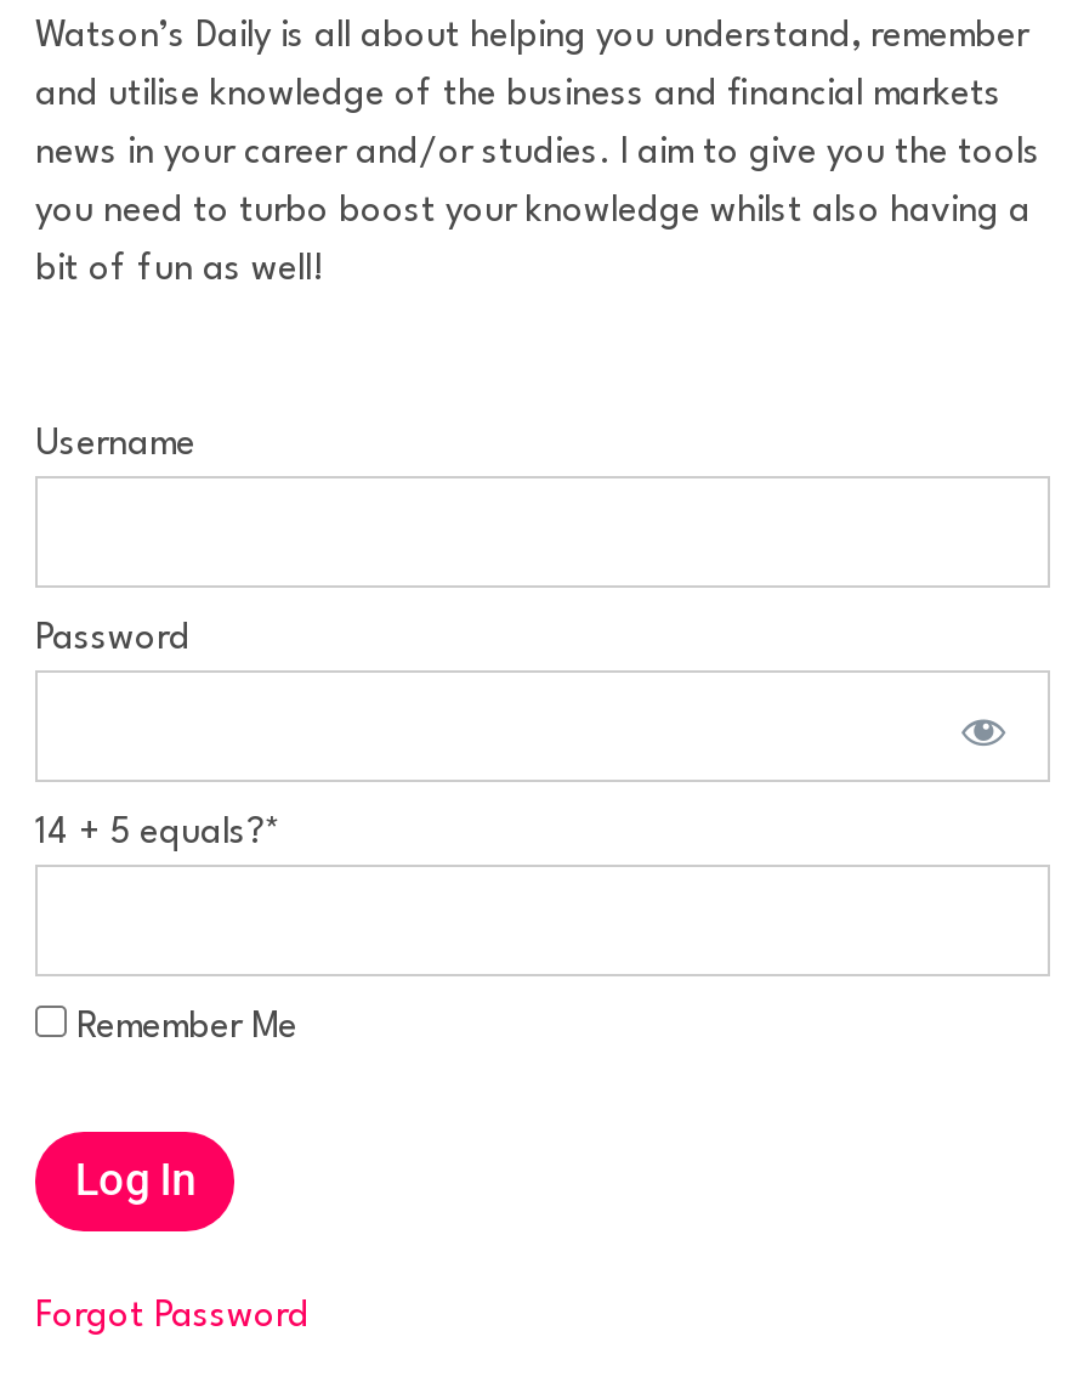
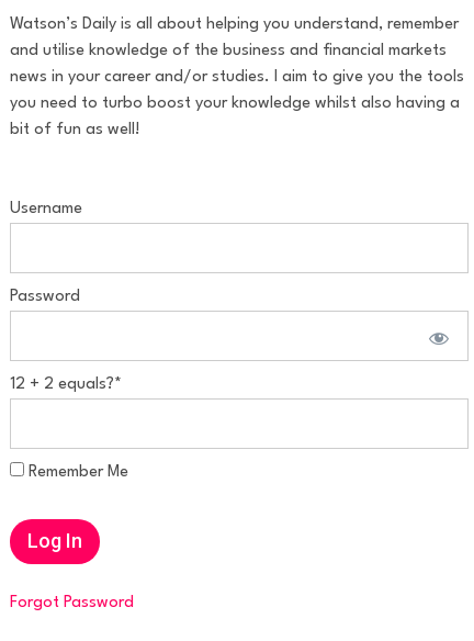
- 14 + 5 equals?*
+ 12 + 2 equals?*
